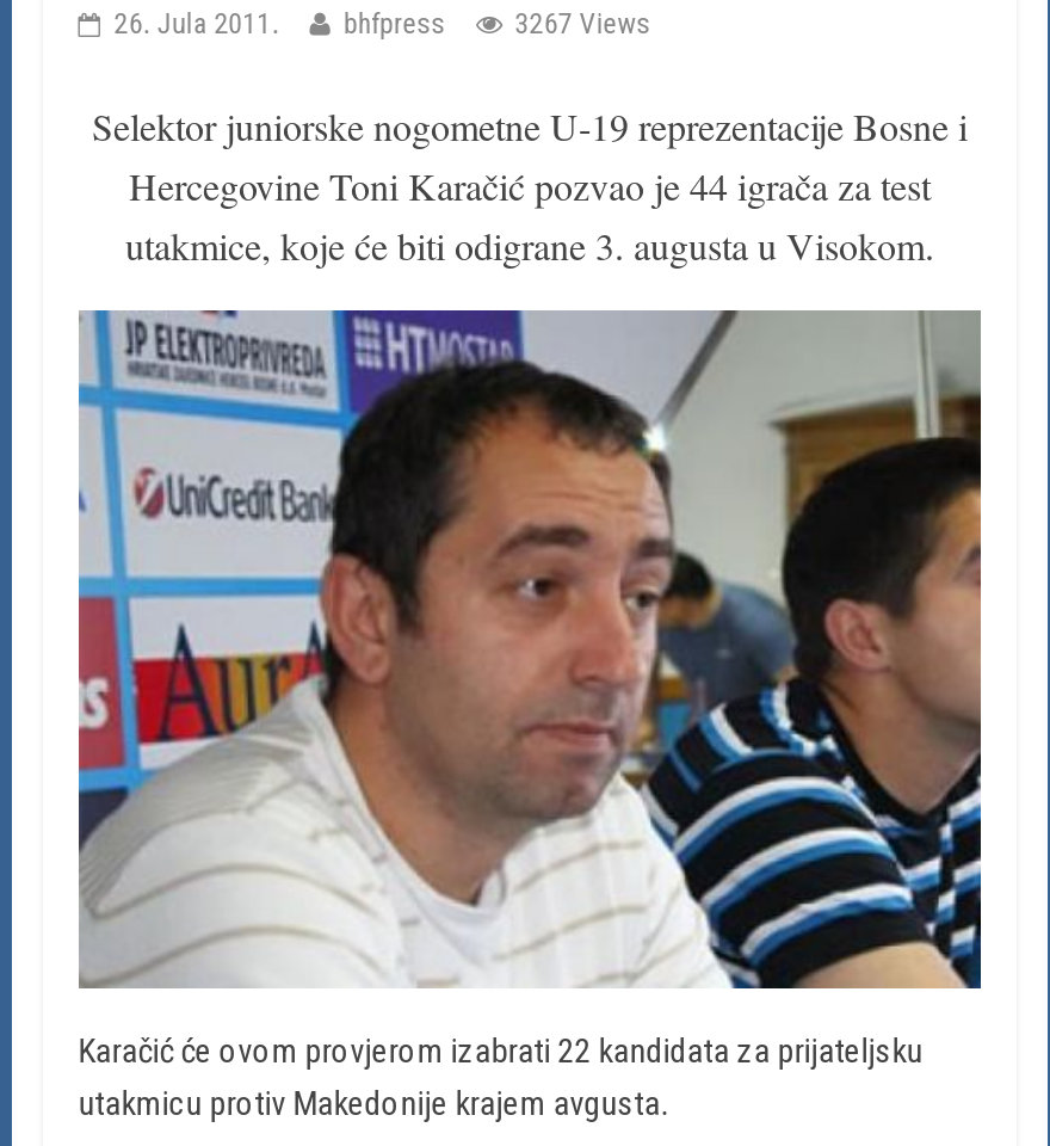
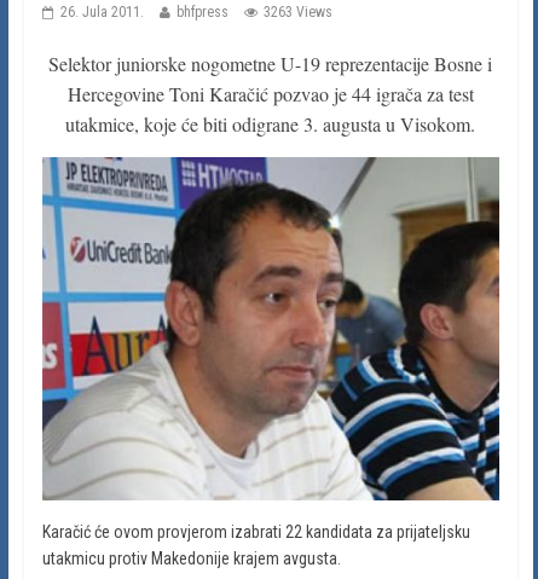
- 3267 Views
+ 3263 Views
